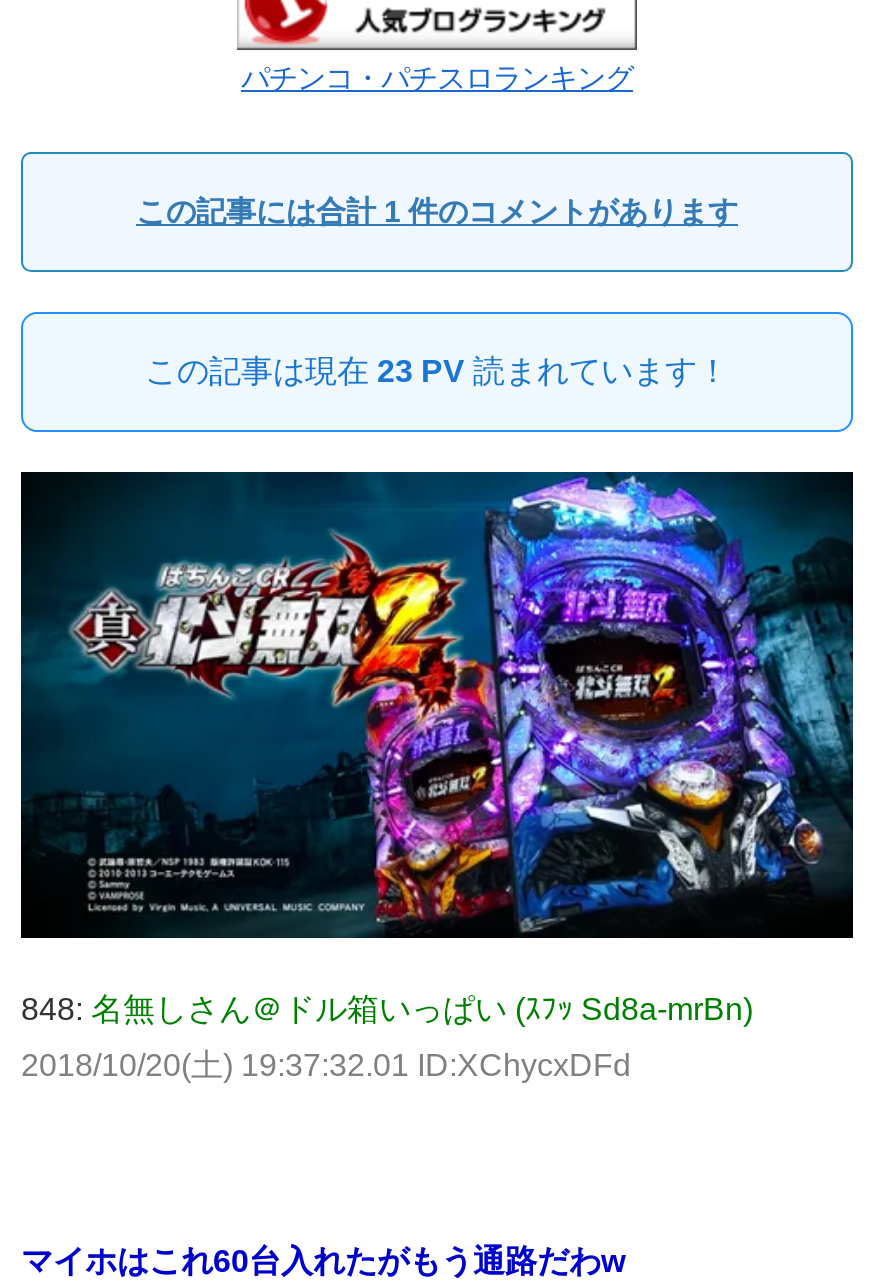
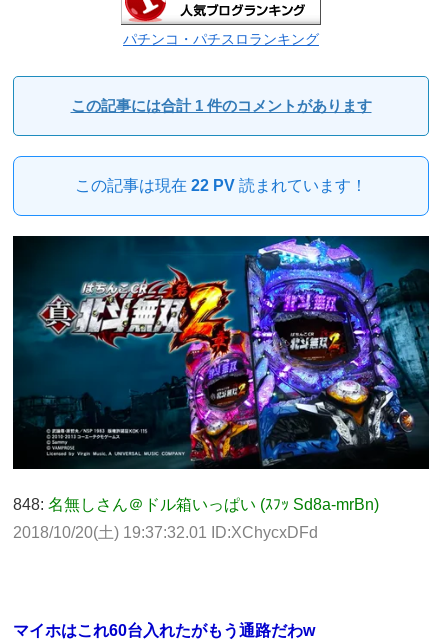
- この記事は現在23 PV読まれています！
+ この記事は現在22 PV読まれています！
